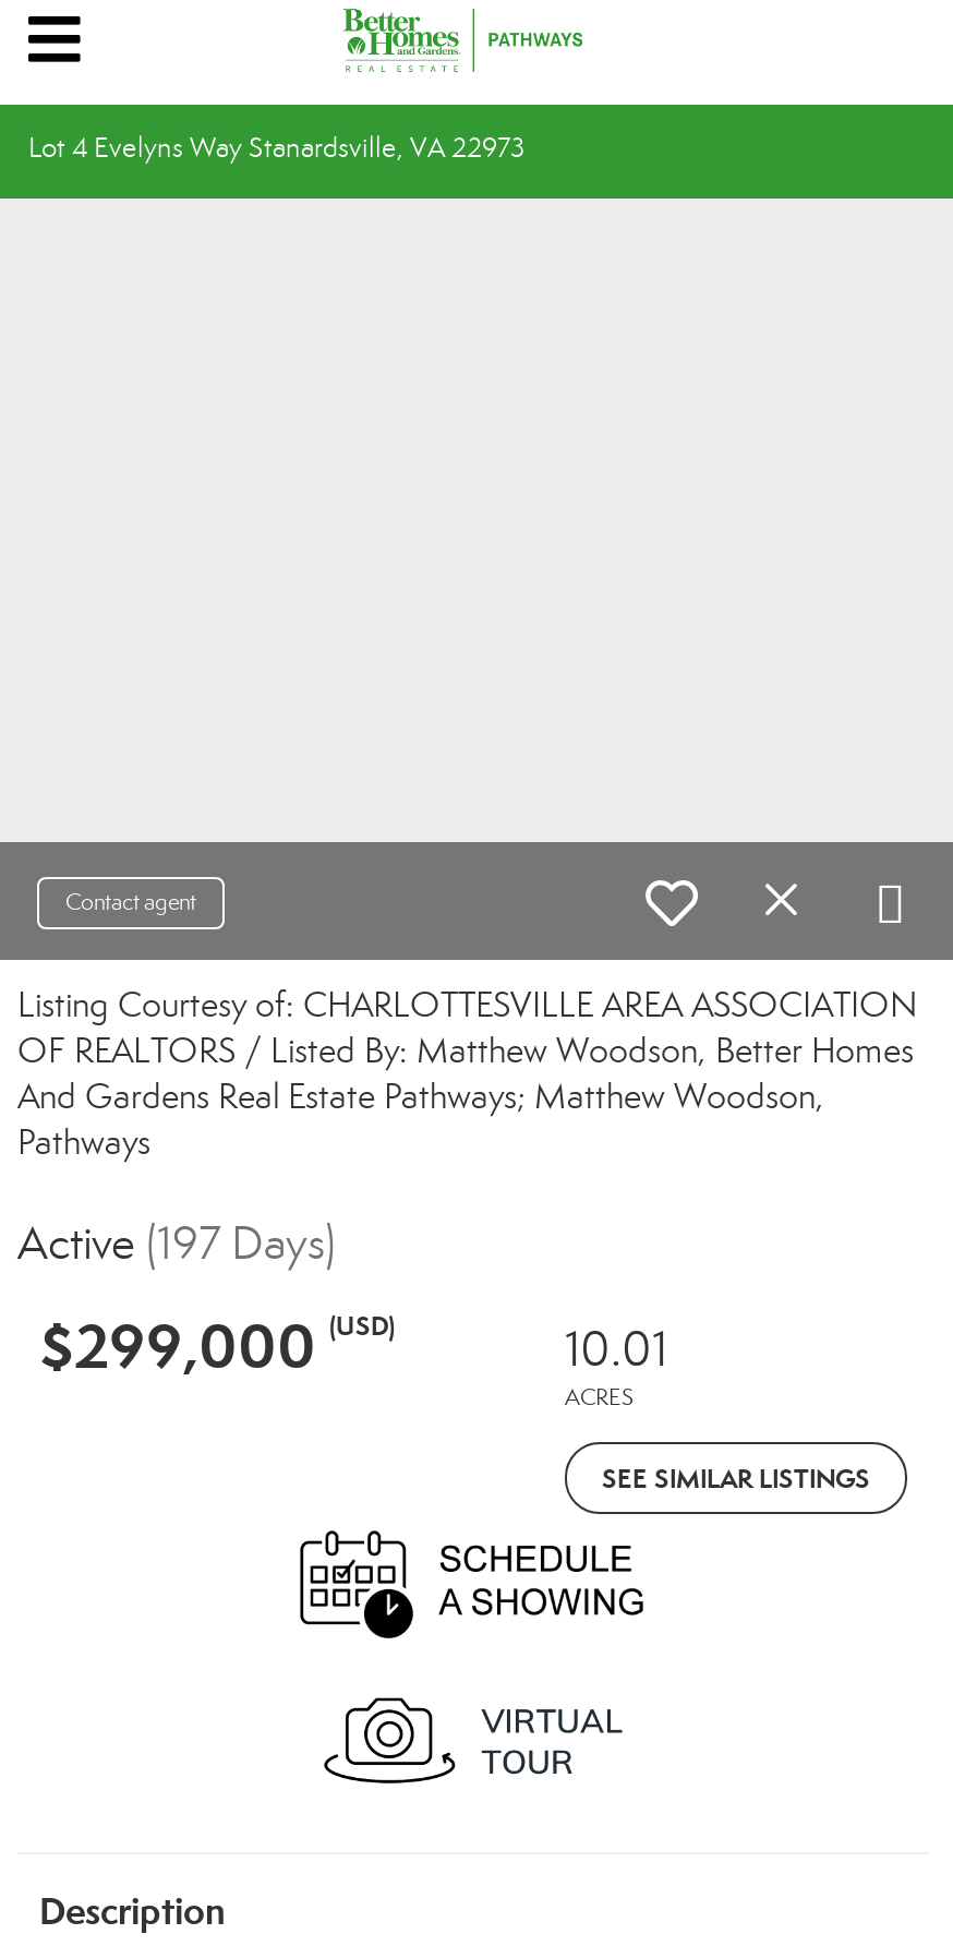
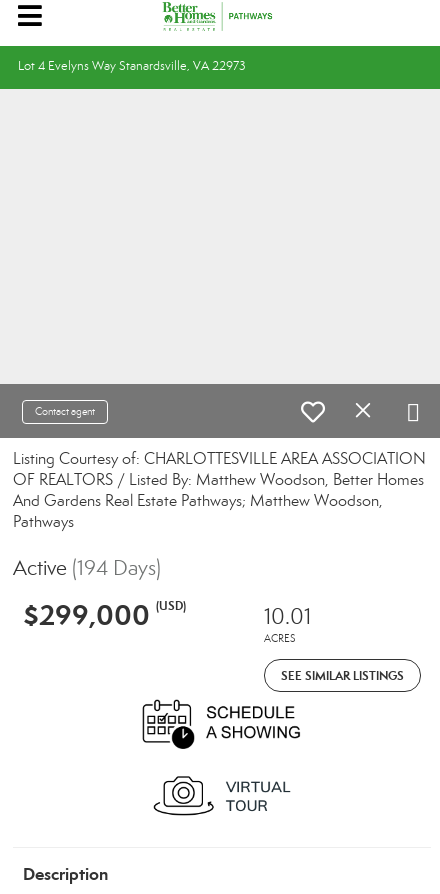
- Active (197 Days)
+ Active (194 Days)
